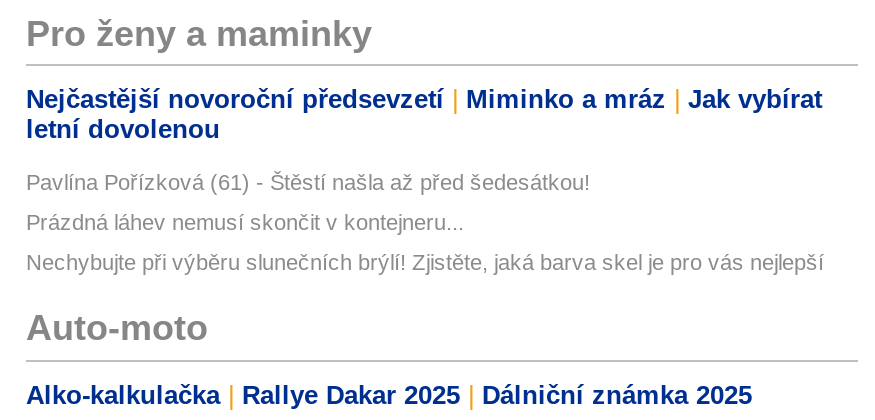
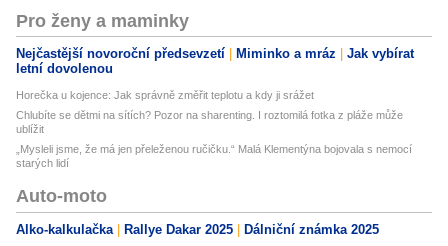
- Pavlína Pořízková (61) - Štěstí našla až před šedesátkou!
+ Horečka u kojence: Jak správně změřit teplotu a kdy ji srážet

- Prázdná láhev nemusí skončit v kontejneru...
+ Chlubíte se dětmi na sítích? Pozor na sharenting. I roztomilá fotka z pláže může
+ ublížit

- Nechybujte při výběru slunečních brýlí! Zjistěte, jaká barva skel je pro vás nejlepší
+ „Mysleli jsme, že má jen přeleženou ručičku.“ Malá Klementýna bojovala s nemocí
+ starých lidí
